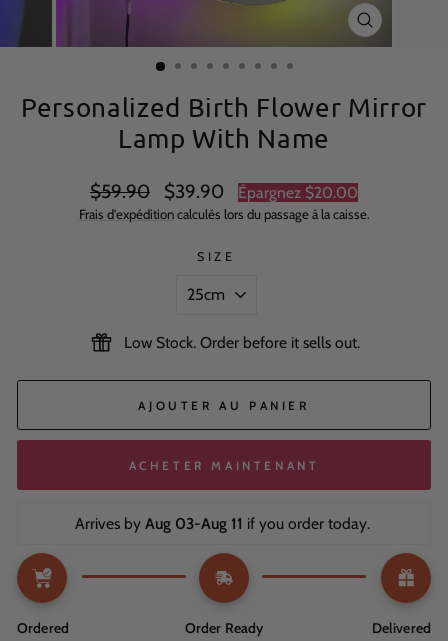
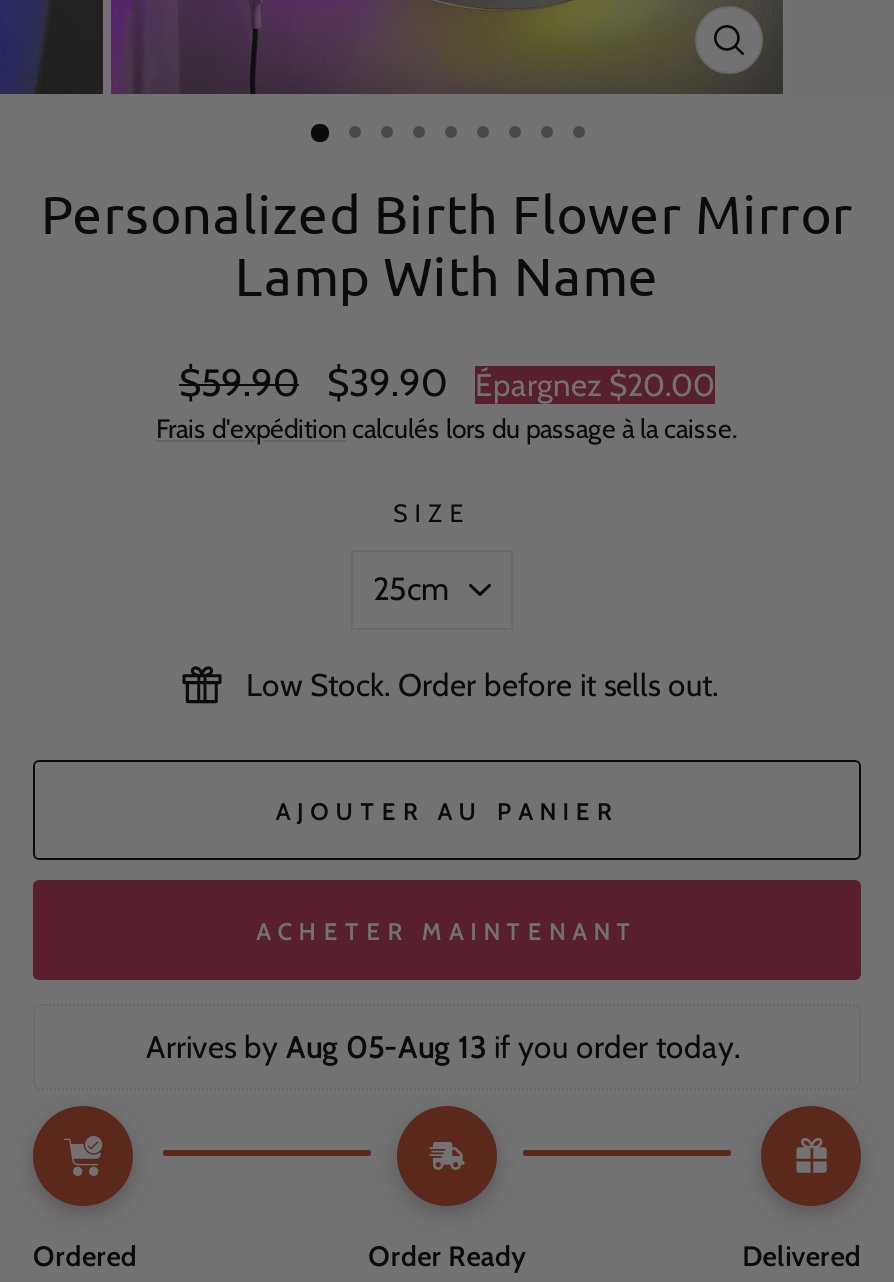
- Arrives by Aug 03-Aug 11 if you order today.
+ Arrives by Aug 05-Aug 13 if you order today.
